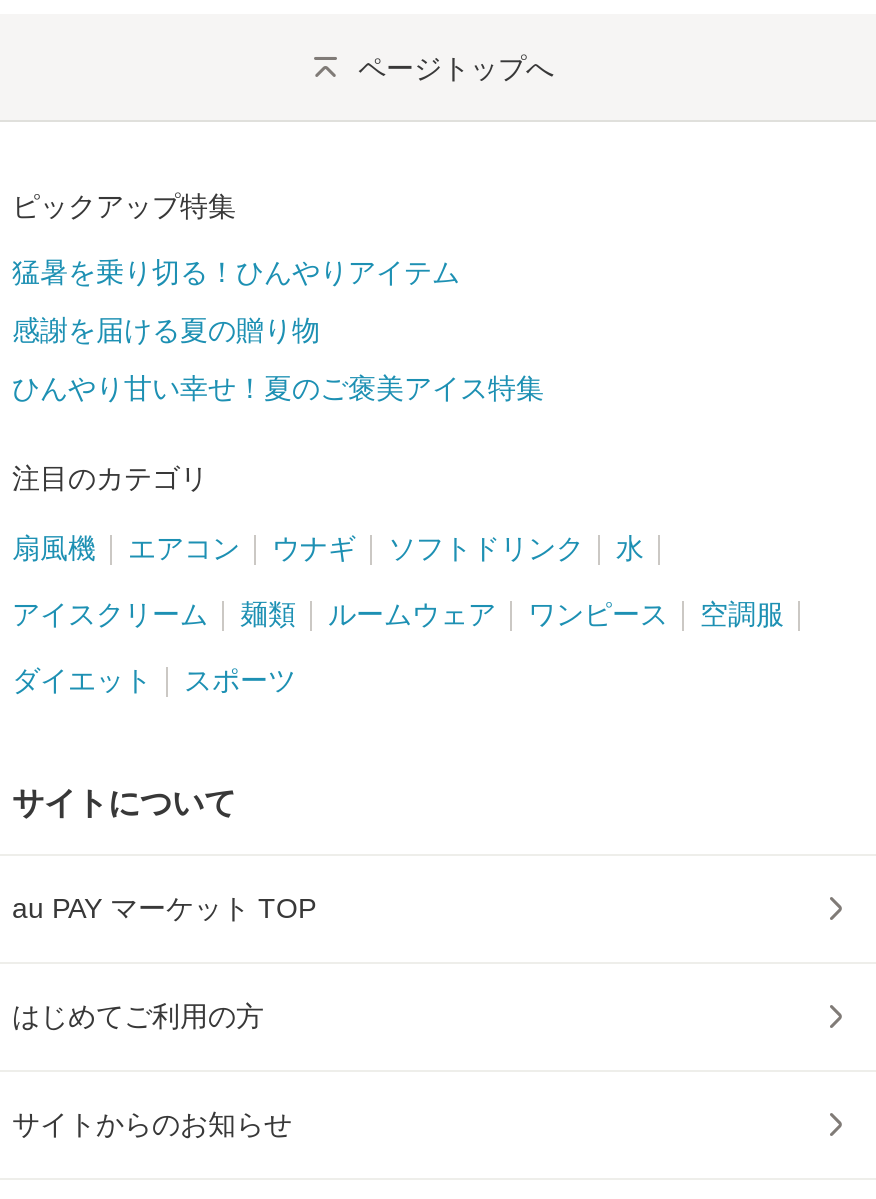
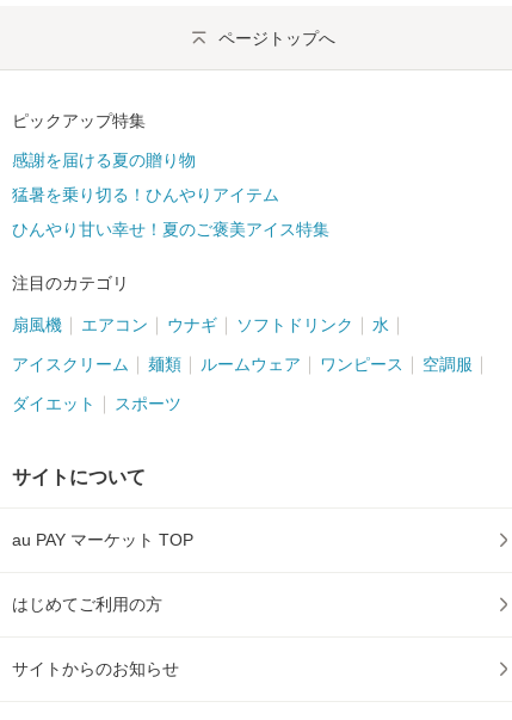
moved down: 猛暑を乗り切る！ひんやりアイテム

moved up: 感謝を届ける夏の贈り物
